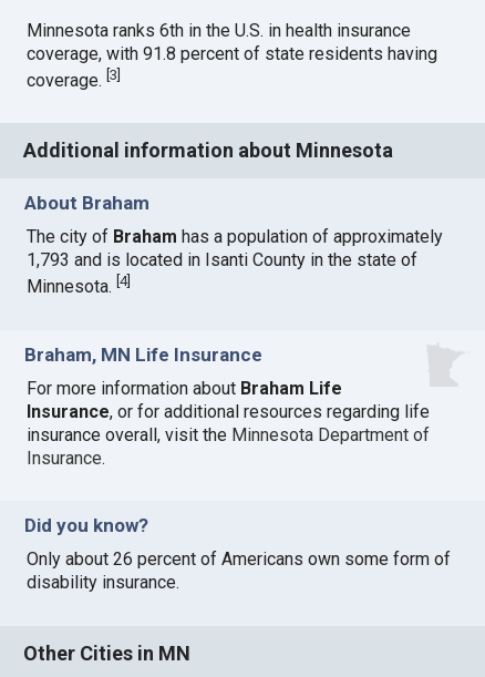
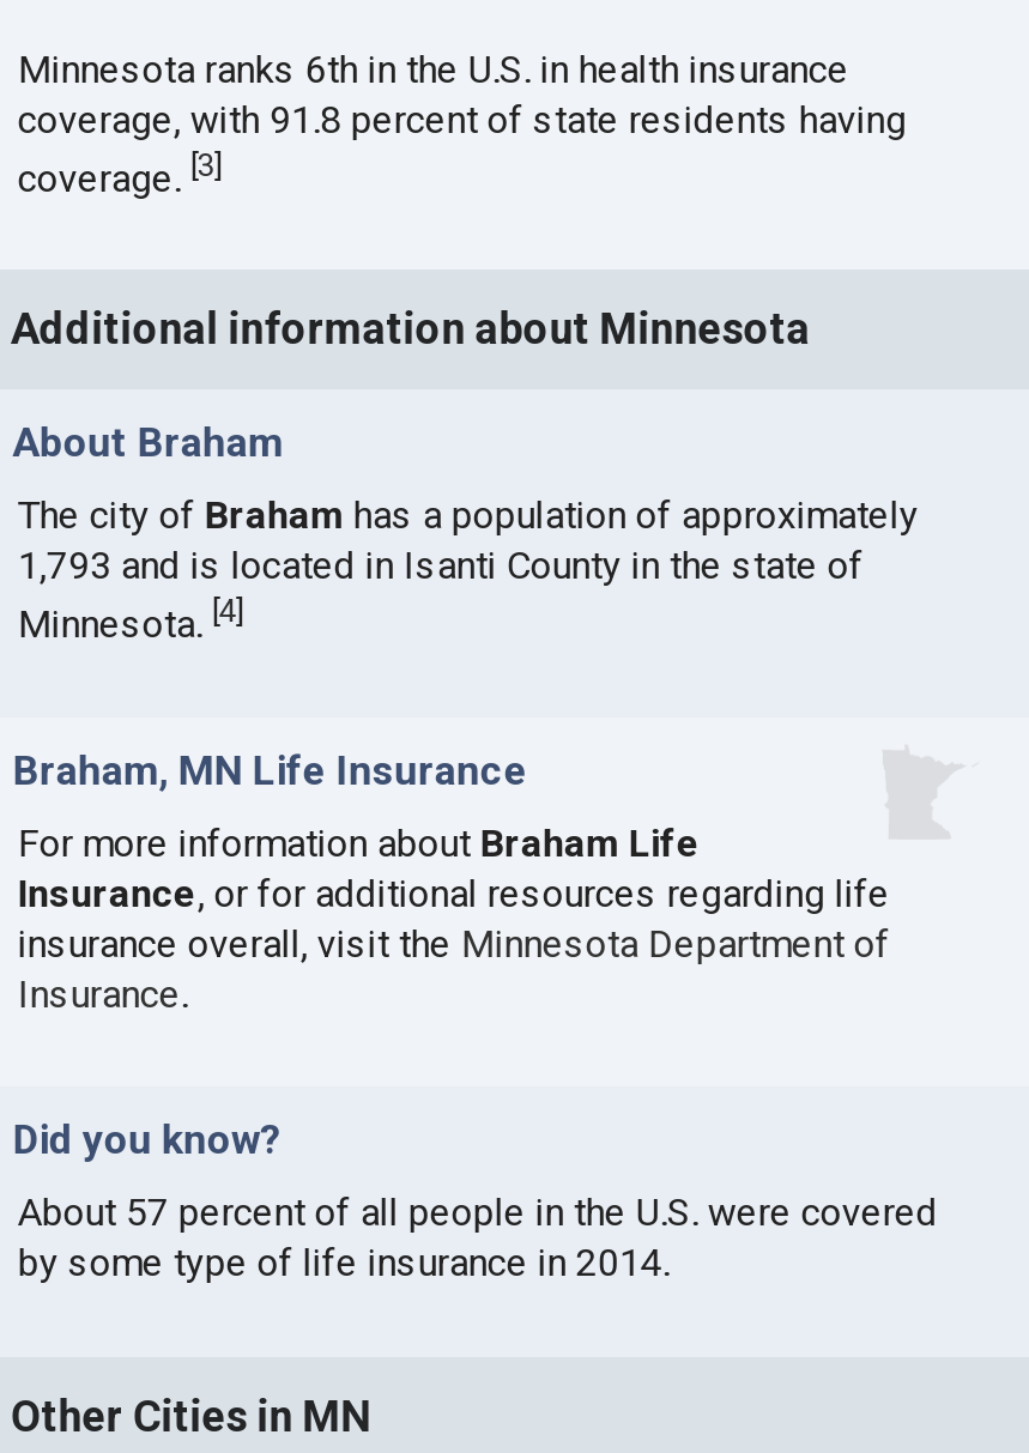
- Only about 26 percent of Americans own some form of
- disability insurance.
+ About 57 percent of all people in the U.S. were covered
+ by some type of life insurance in 2014.
